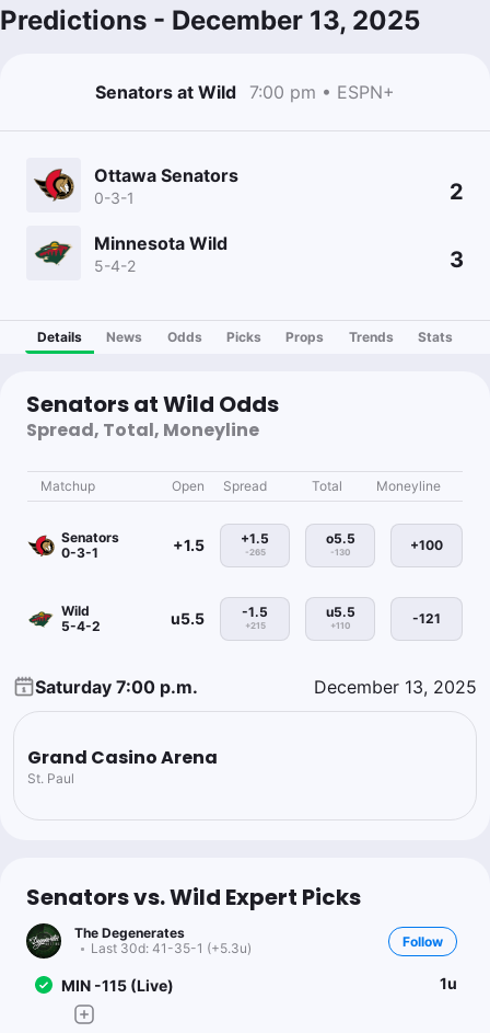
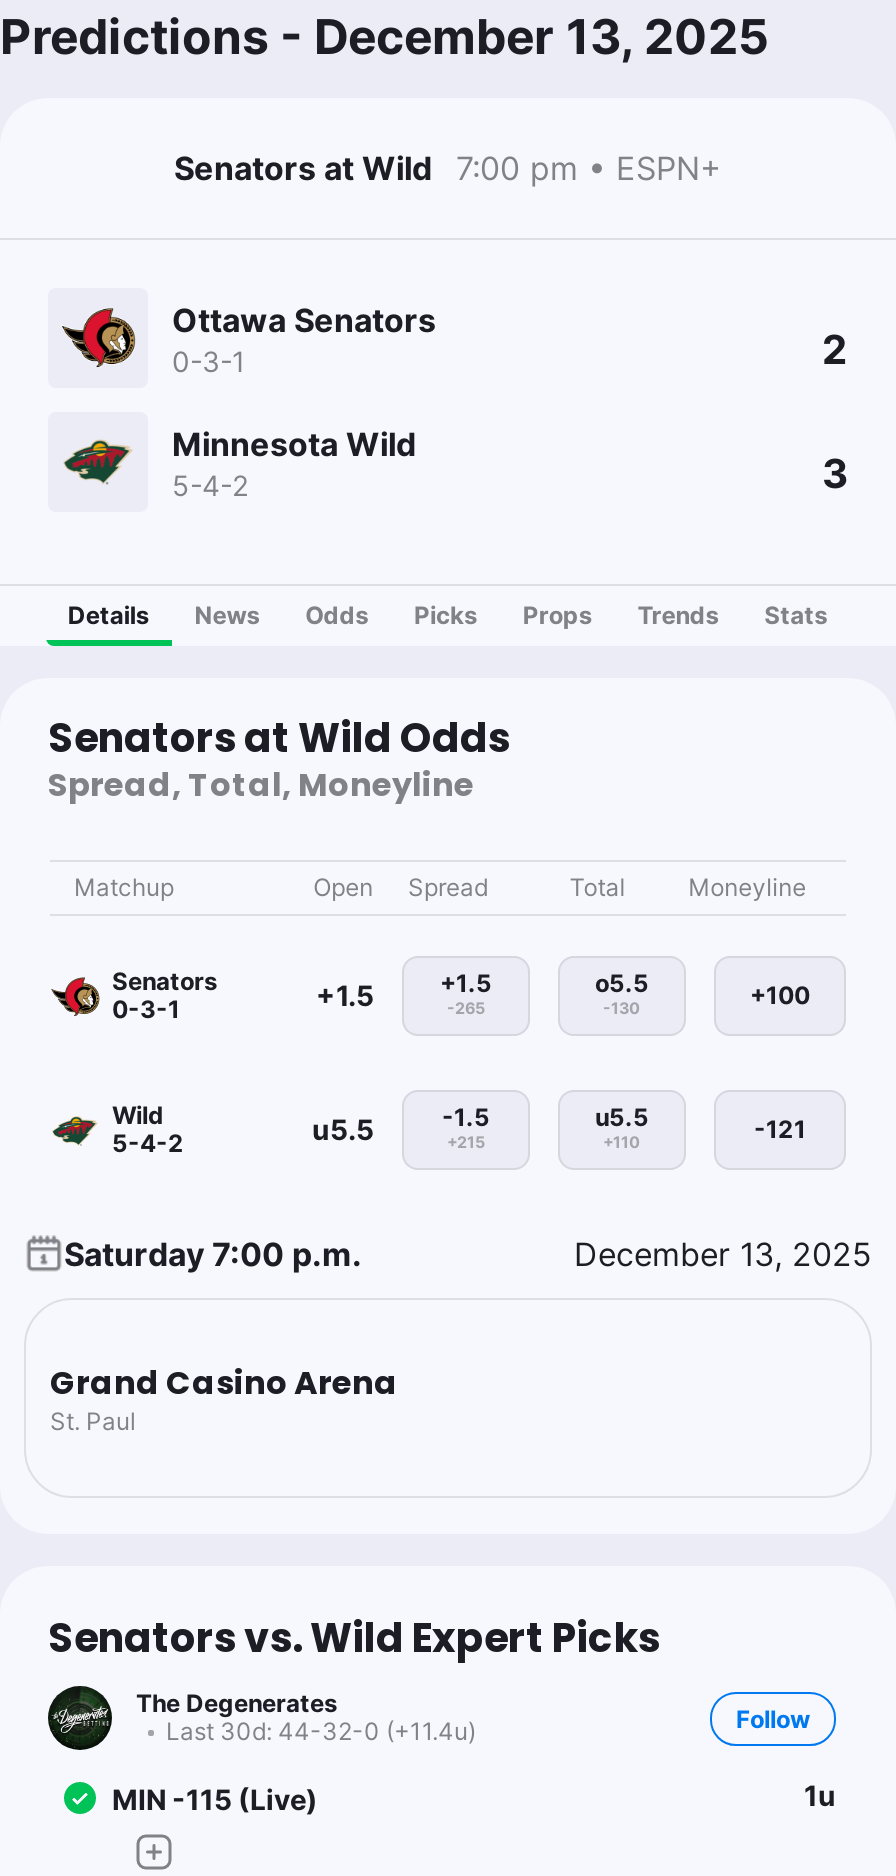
- Last 30d: 41-35-1 (+5.3u)
+ Last 30d: 44-32-0 (+11.4u)
